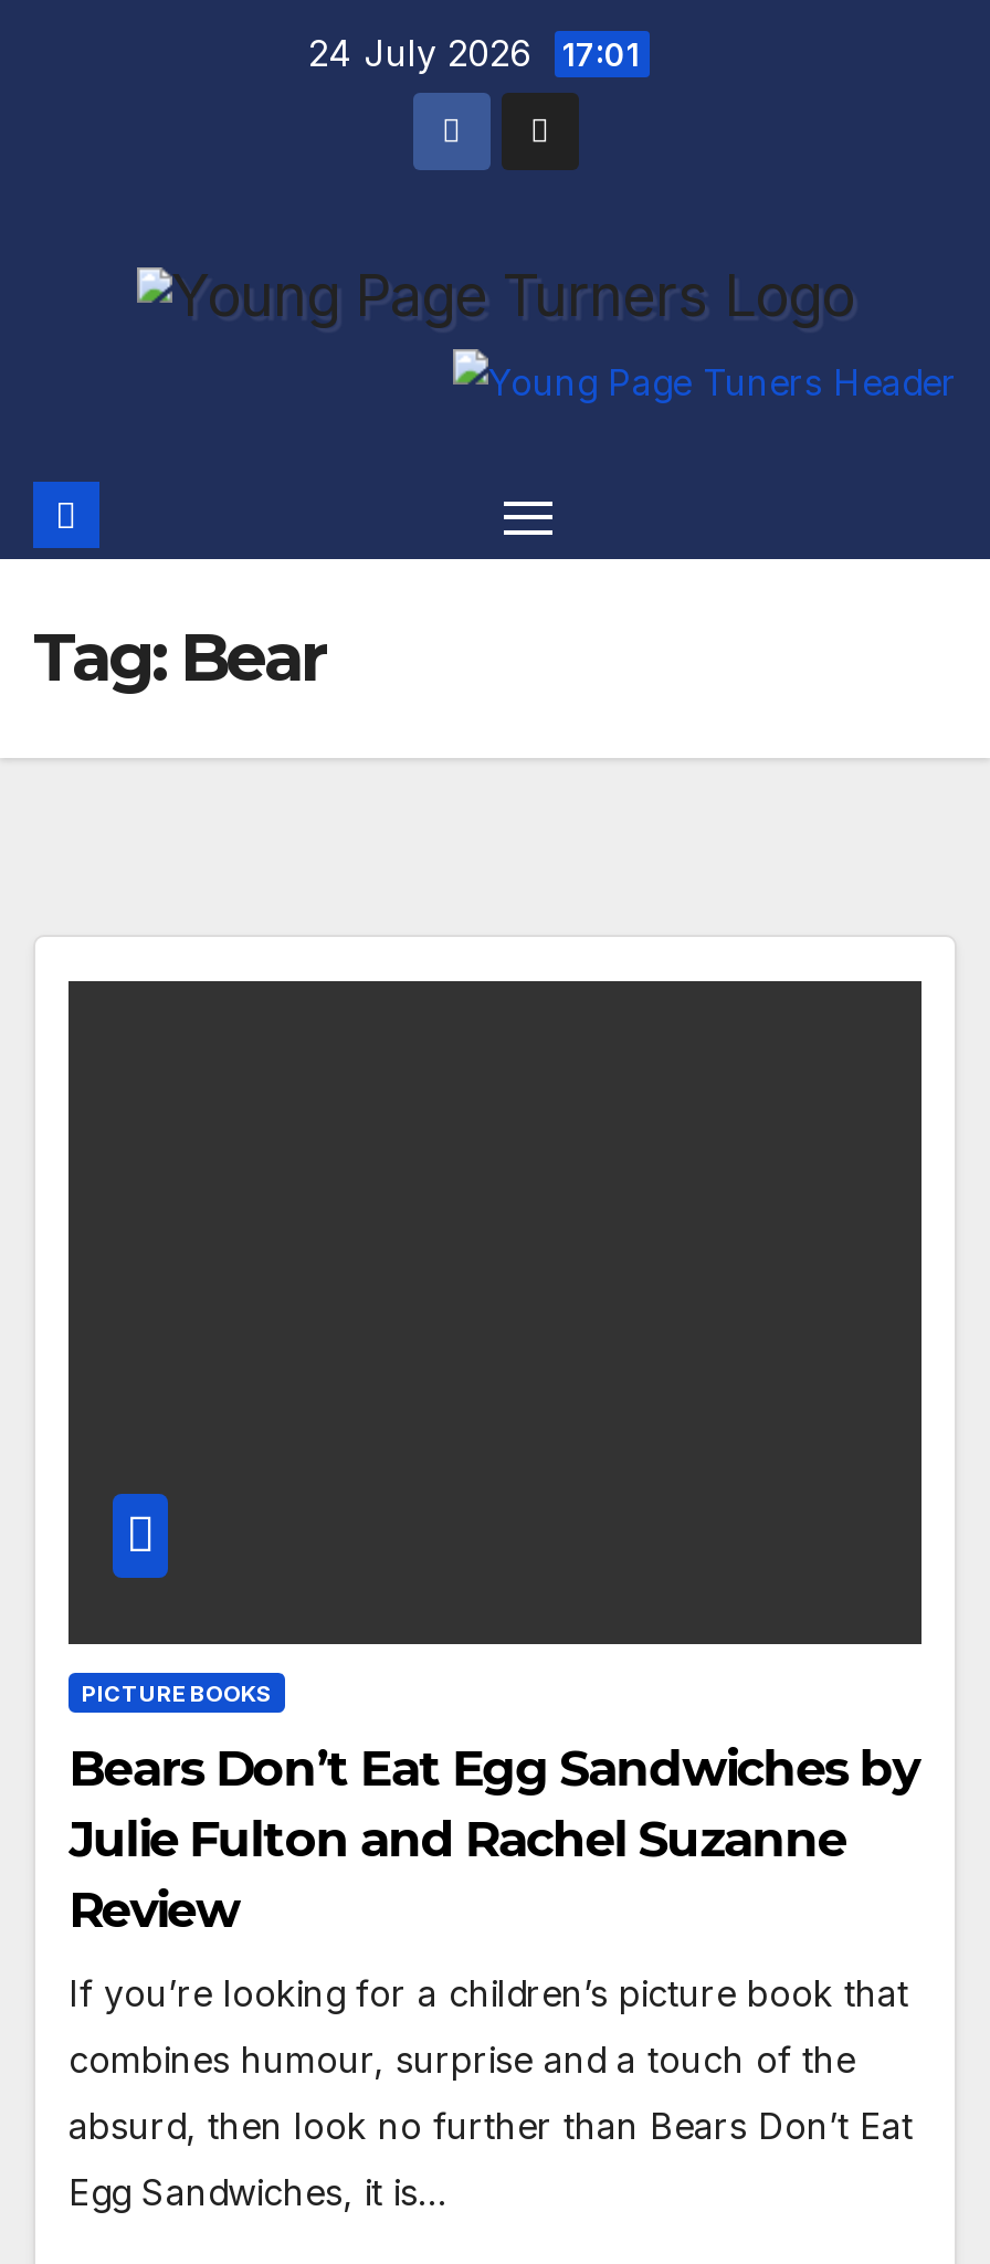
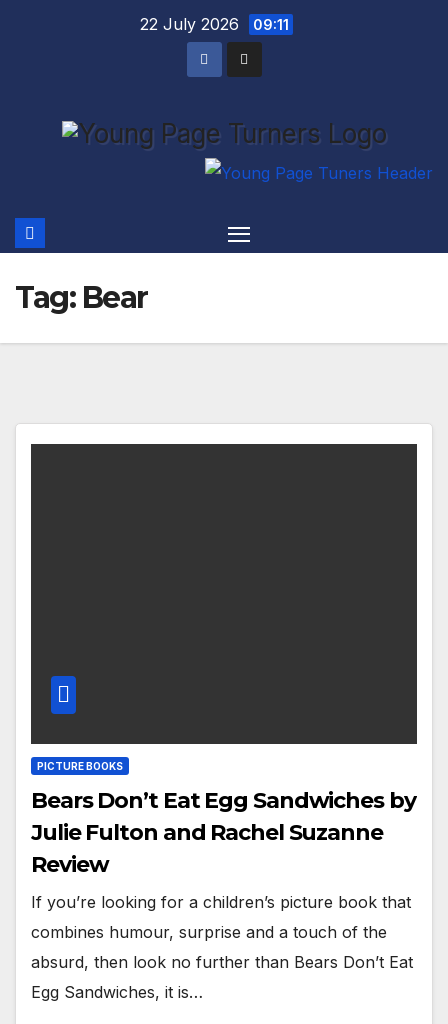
- 24 July 2026 17:01
+ 22 July 2026 09:11
